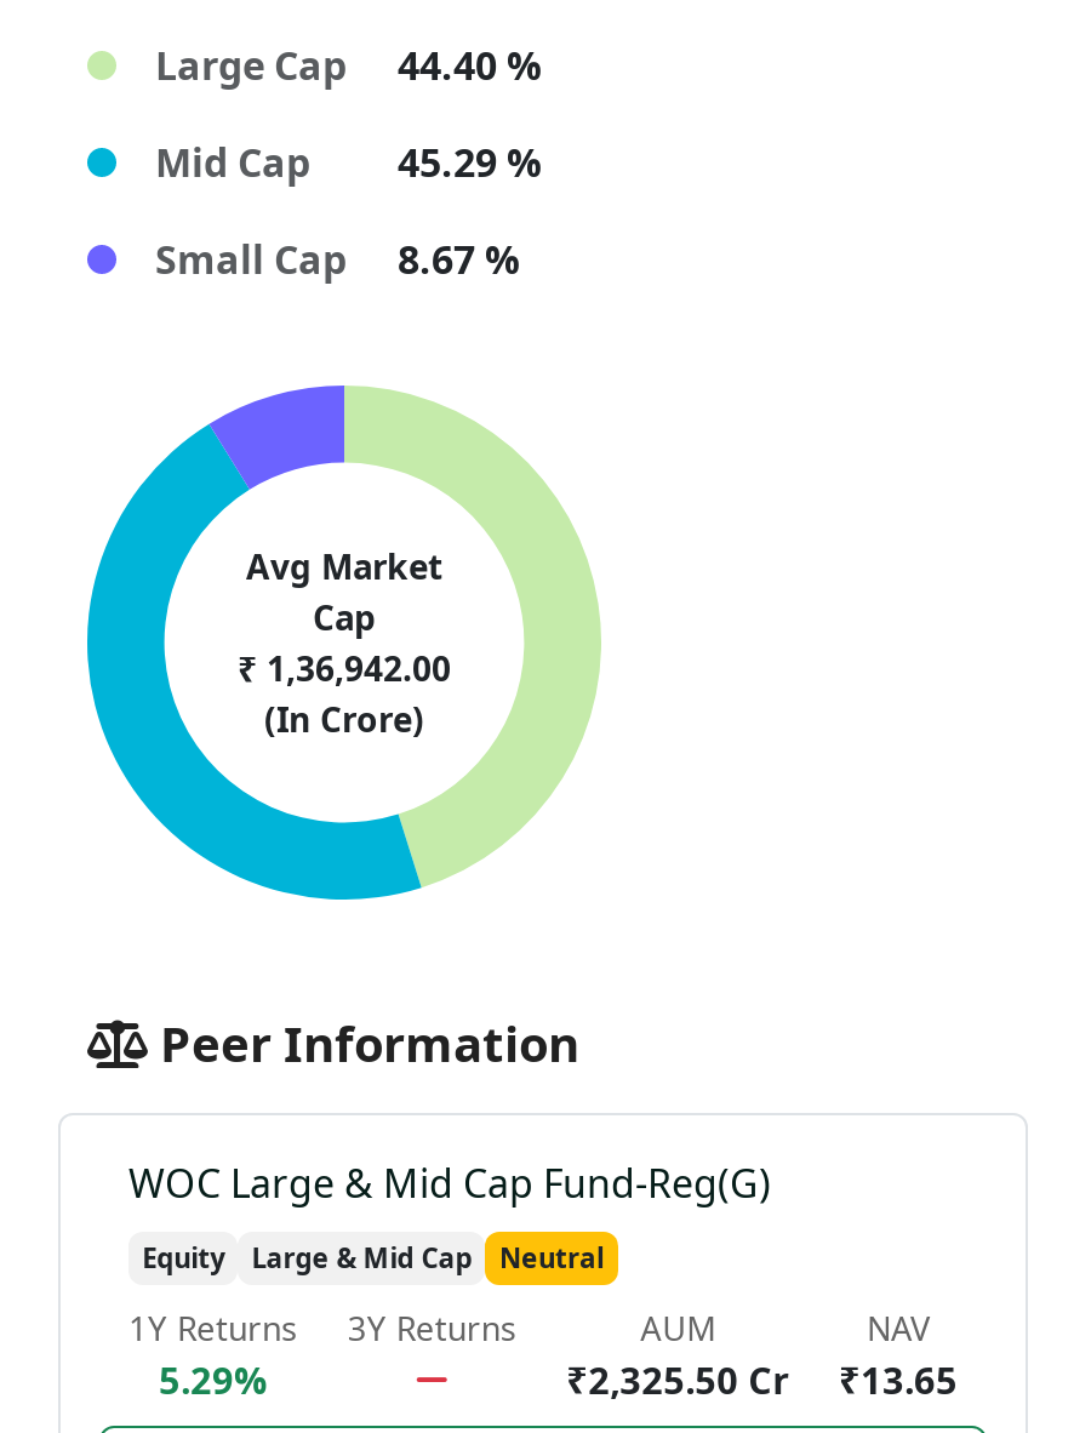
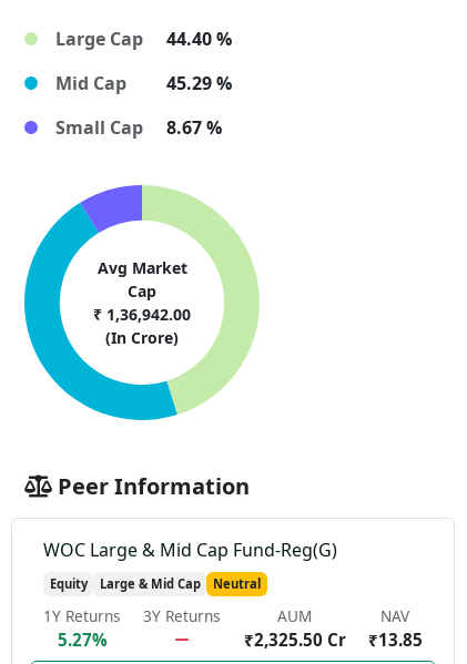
- 5.29%
+ 5.27%

- ₹2,325.50 Cr ₹13.65
+ ₹2,325.50 Cr ₹13.85
